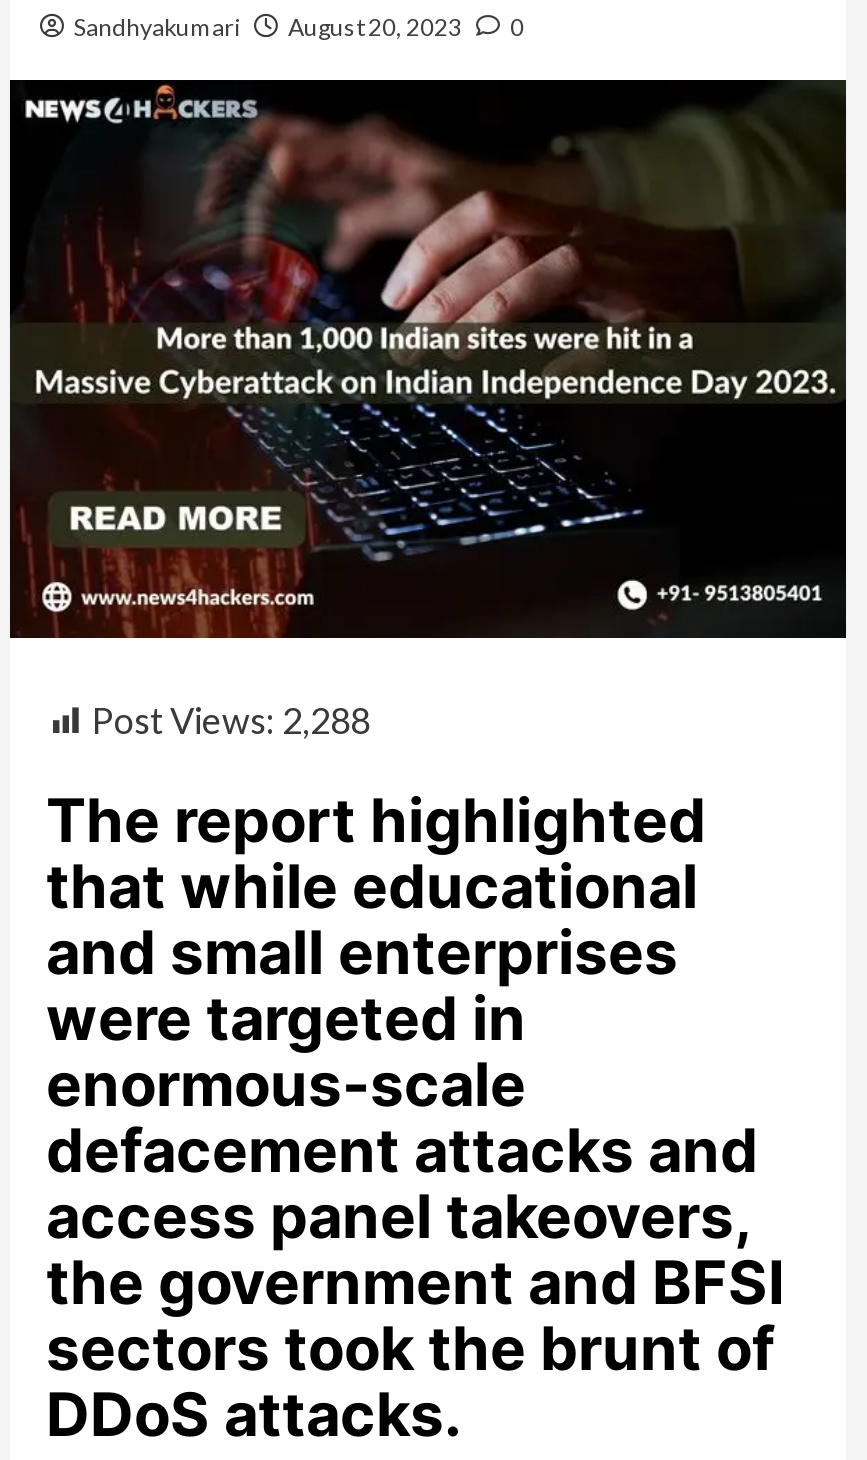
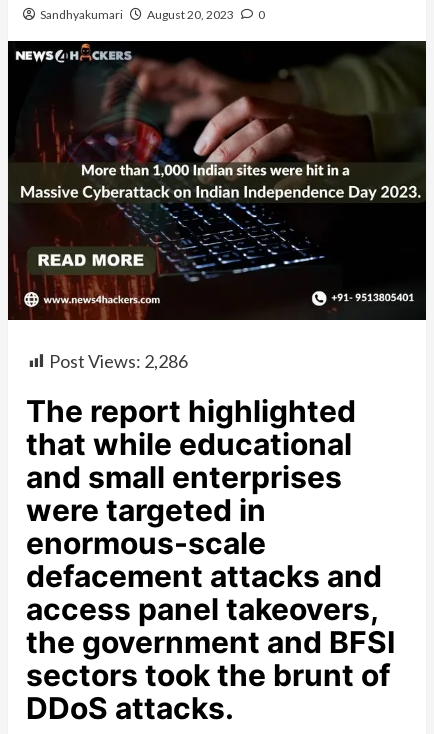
- Post Views: 2,288
+ Post Views: 2,286
